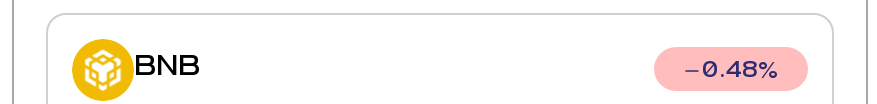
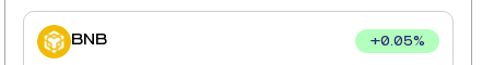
- 0.48%
+ +0.05%
